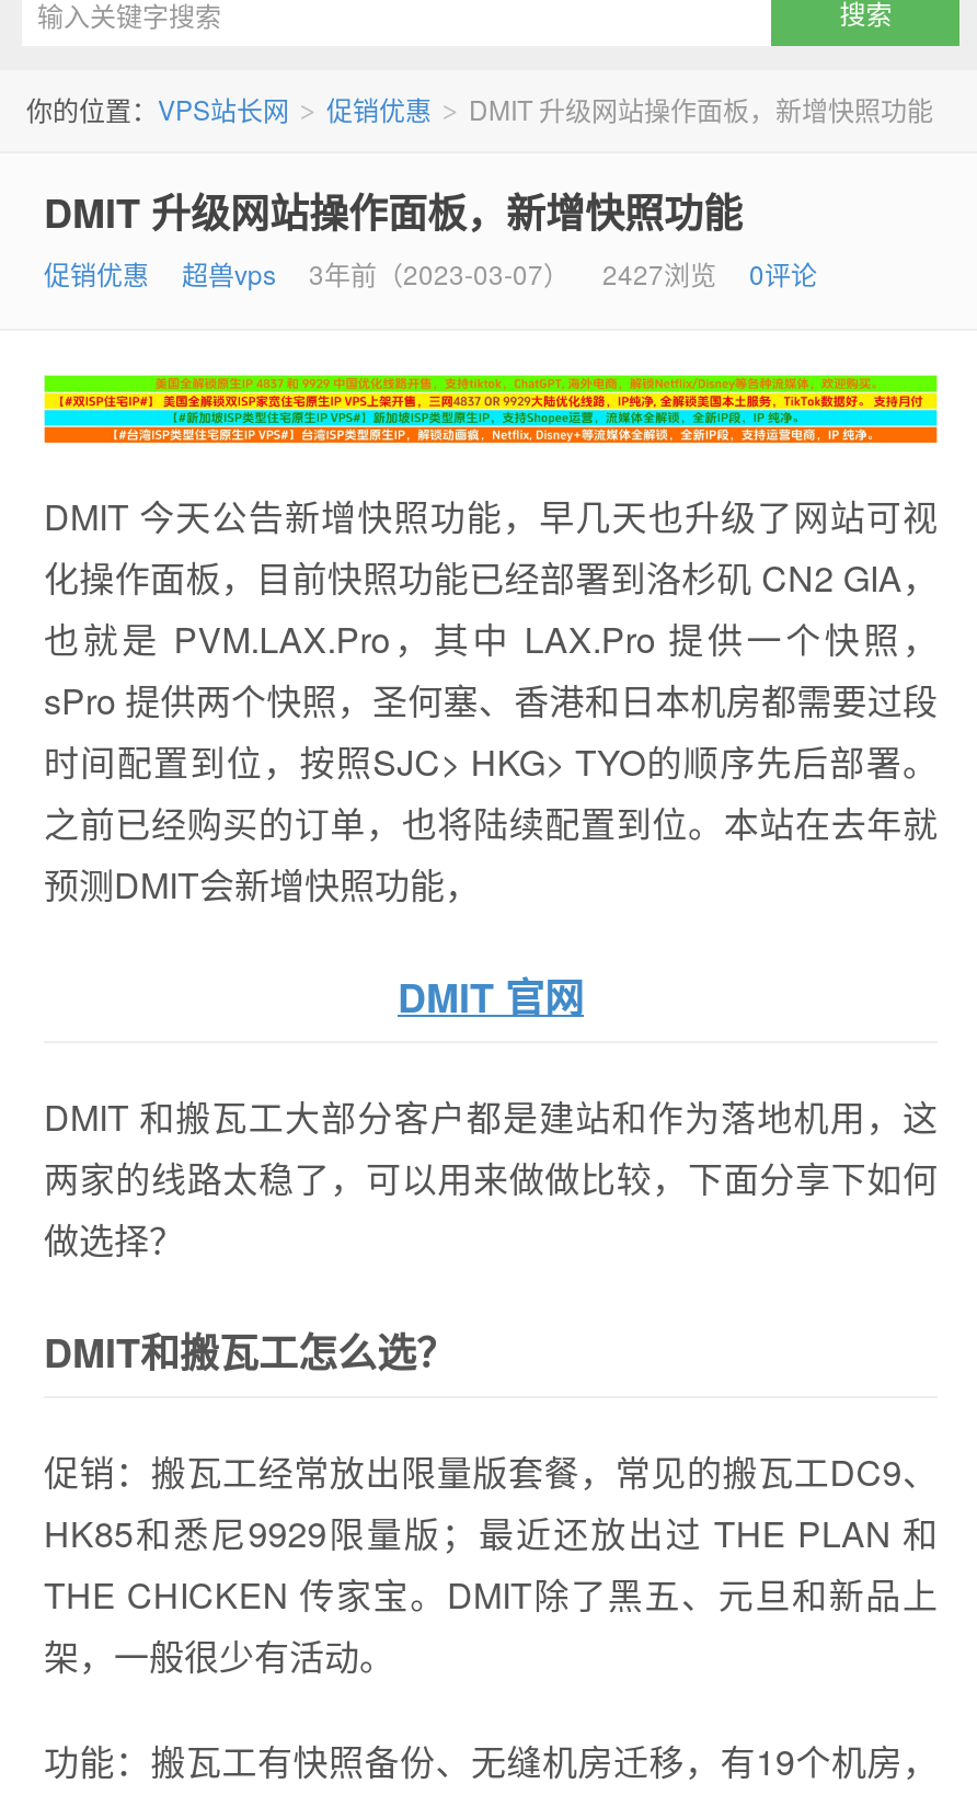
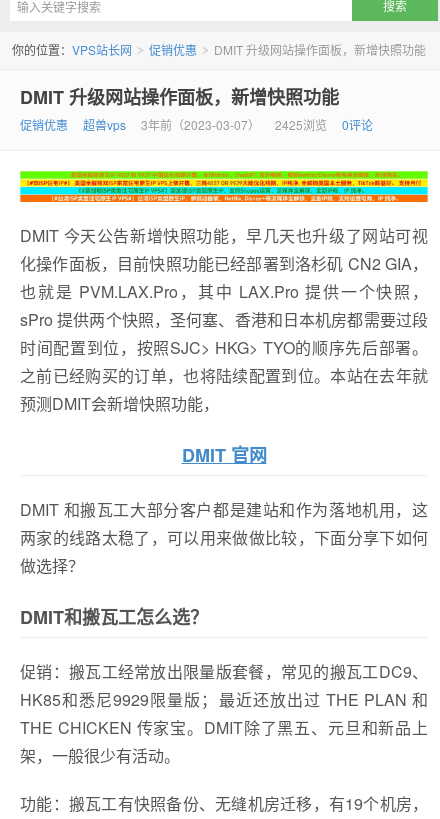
- 促销优惠 超兽vps 3年前（2023-03-07） 2427浏览 0评论
+ 促销优惠 超兽vps 3年前（2023-03-07） 2425浏览 0评论
